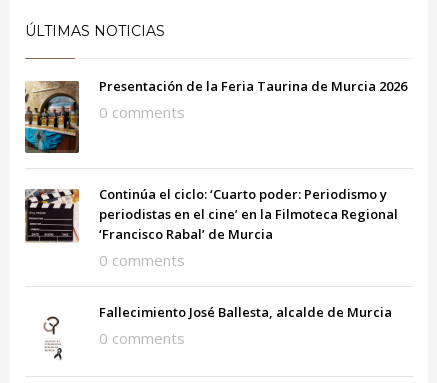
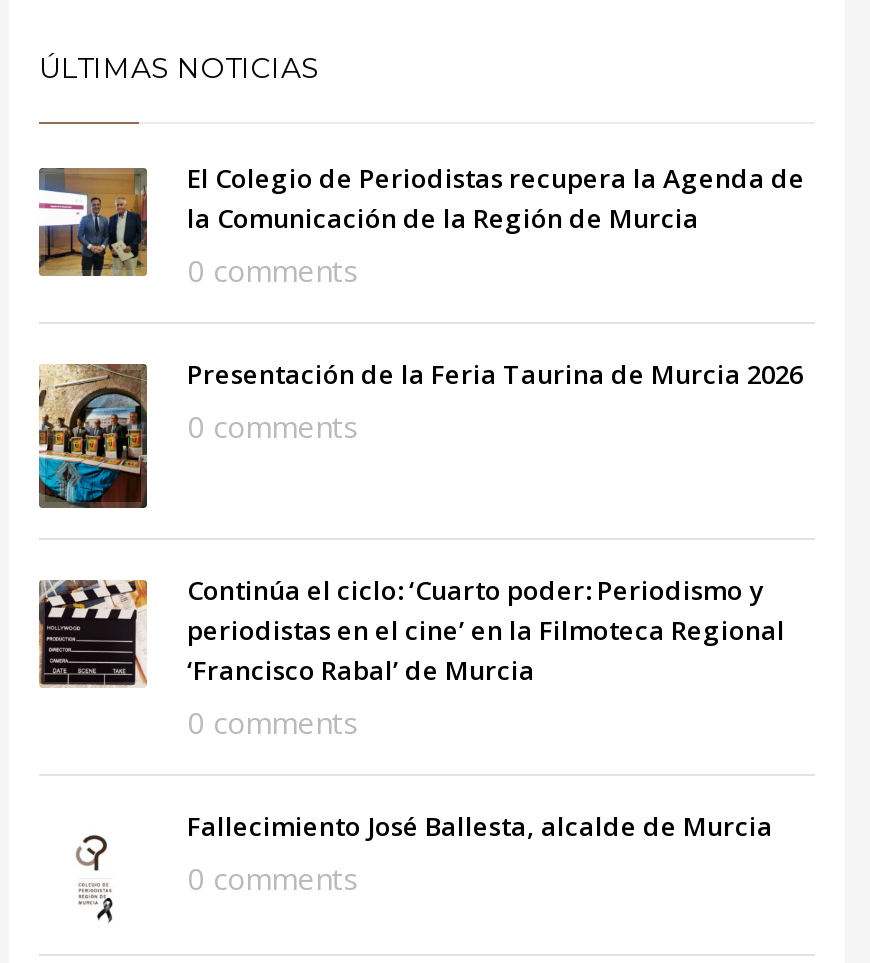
+ [image]
+ El Colegio de Periodistas recupera la Agenda de
+ la Comunicación de la Región de Murcia
+ 0 comments
